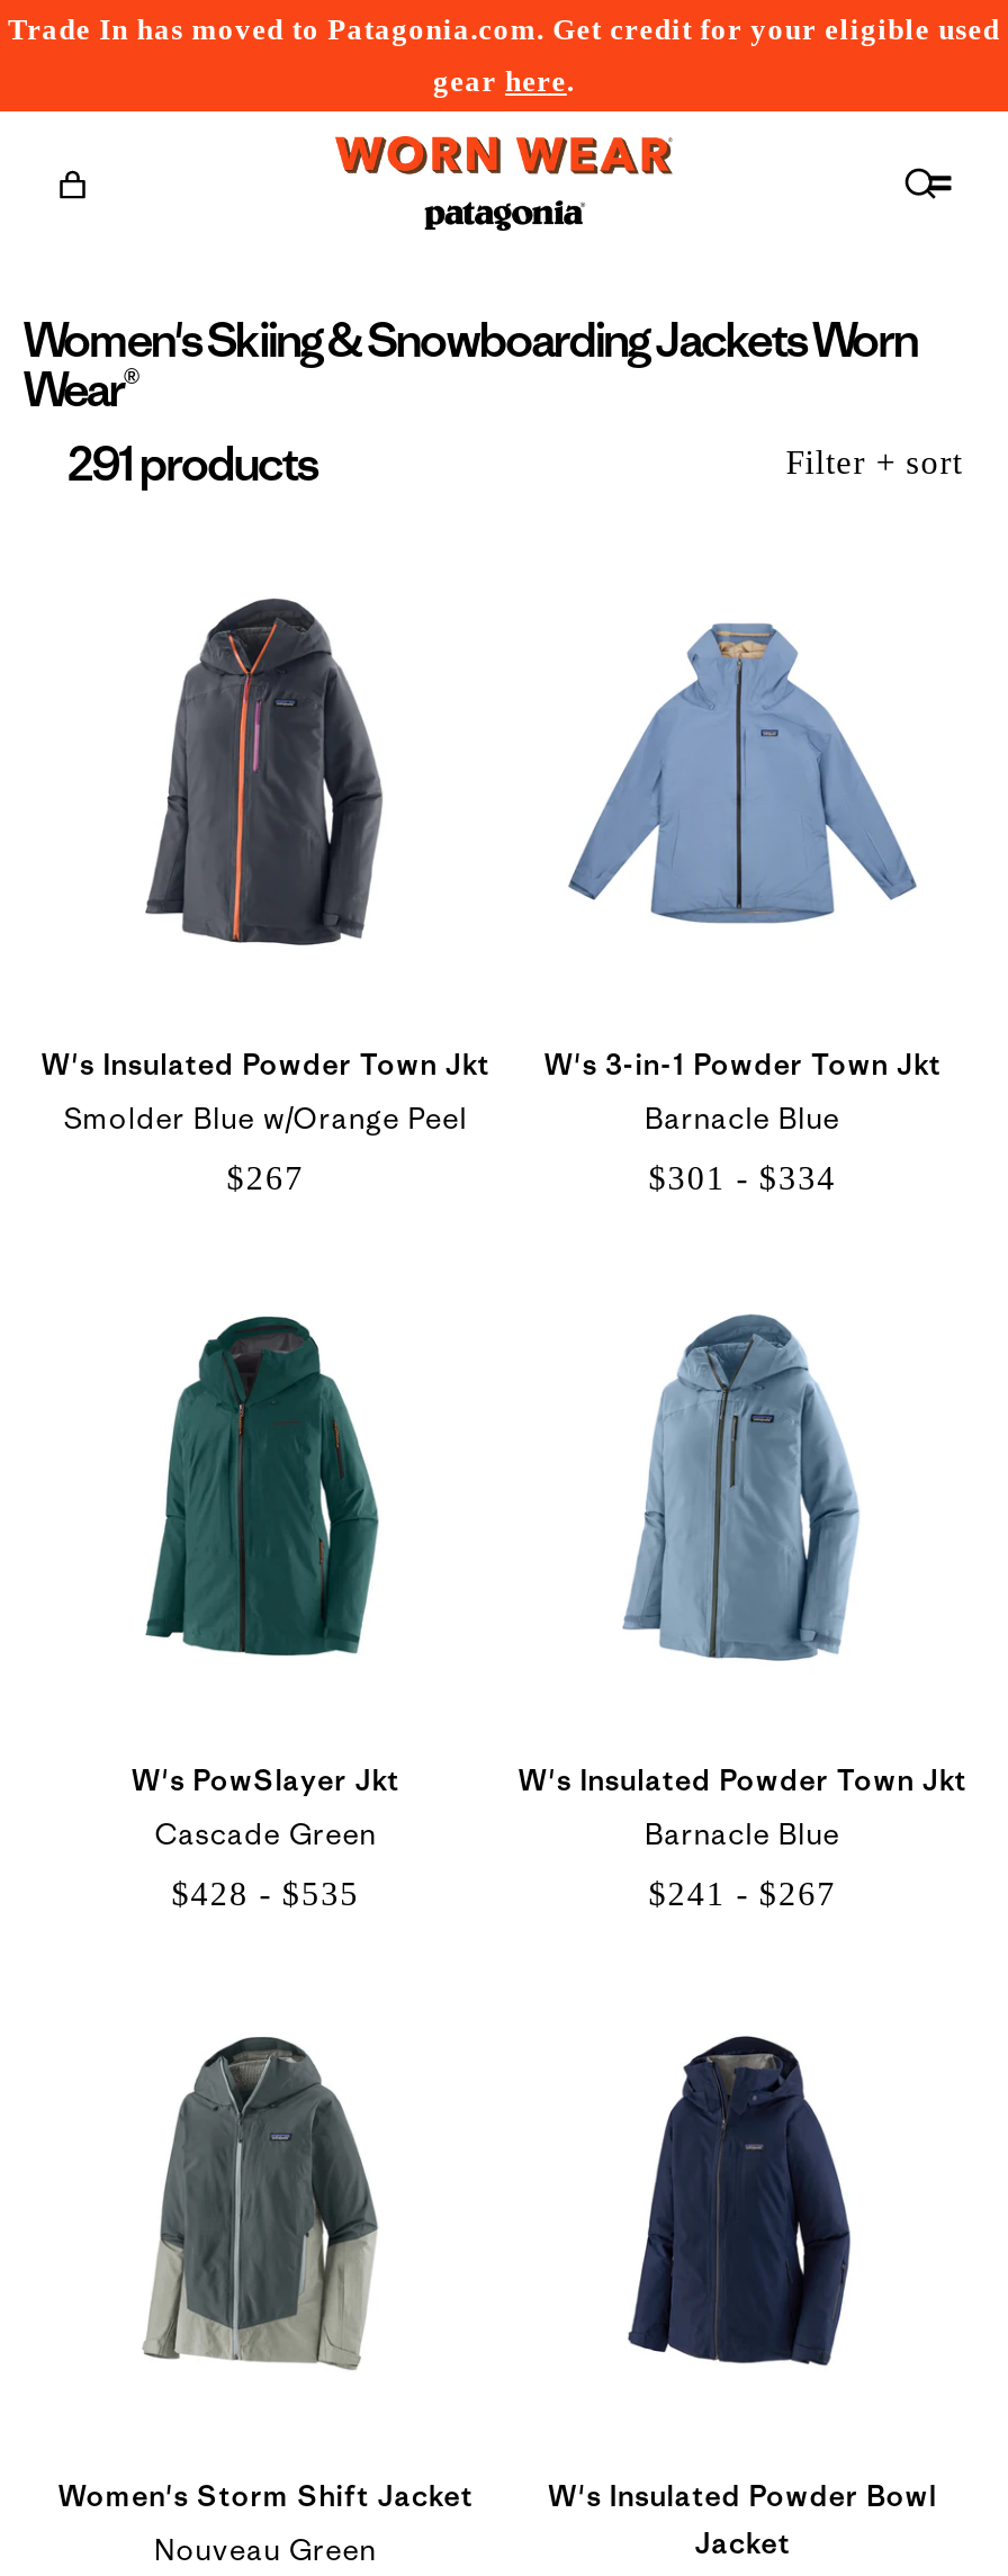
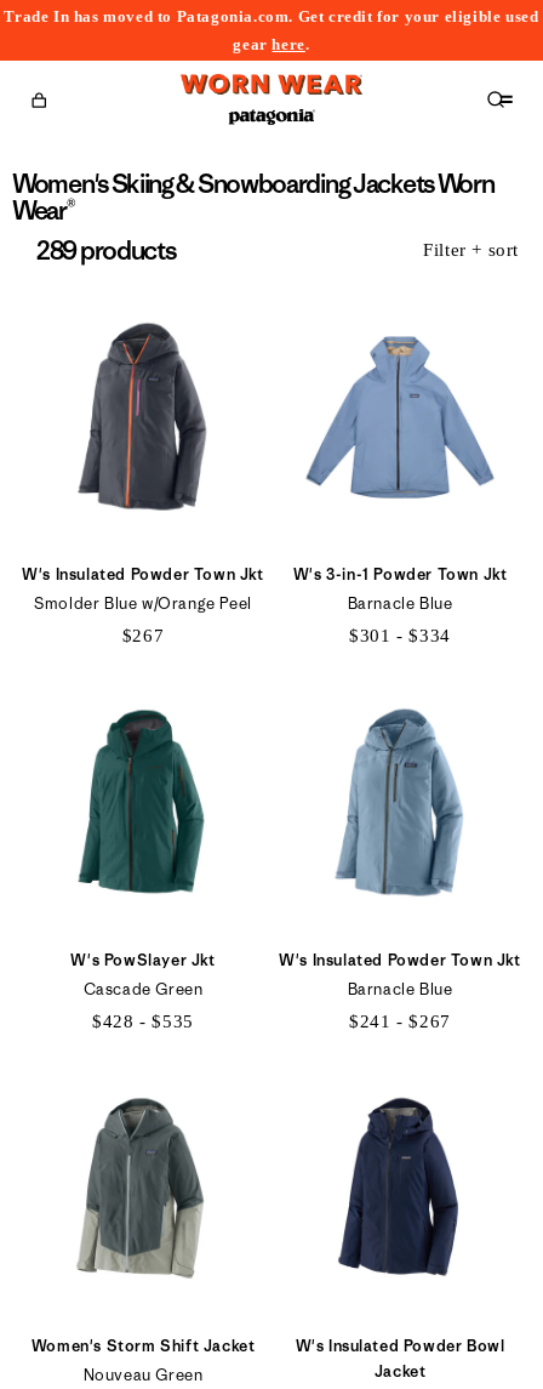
- 291 products
+ 289 products
